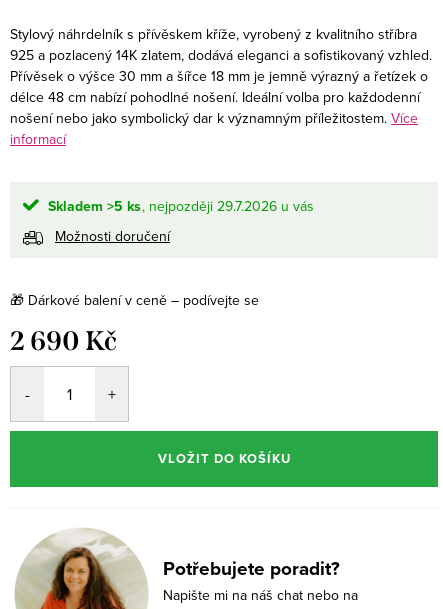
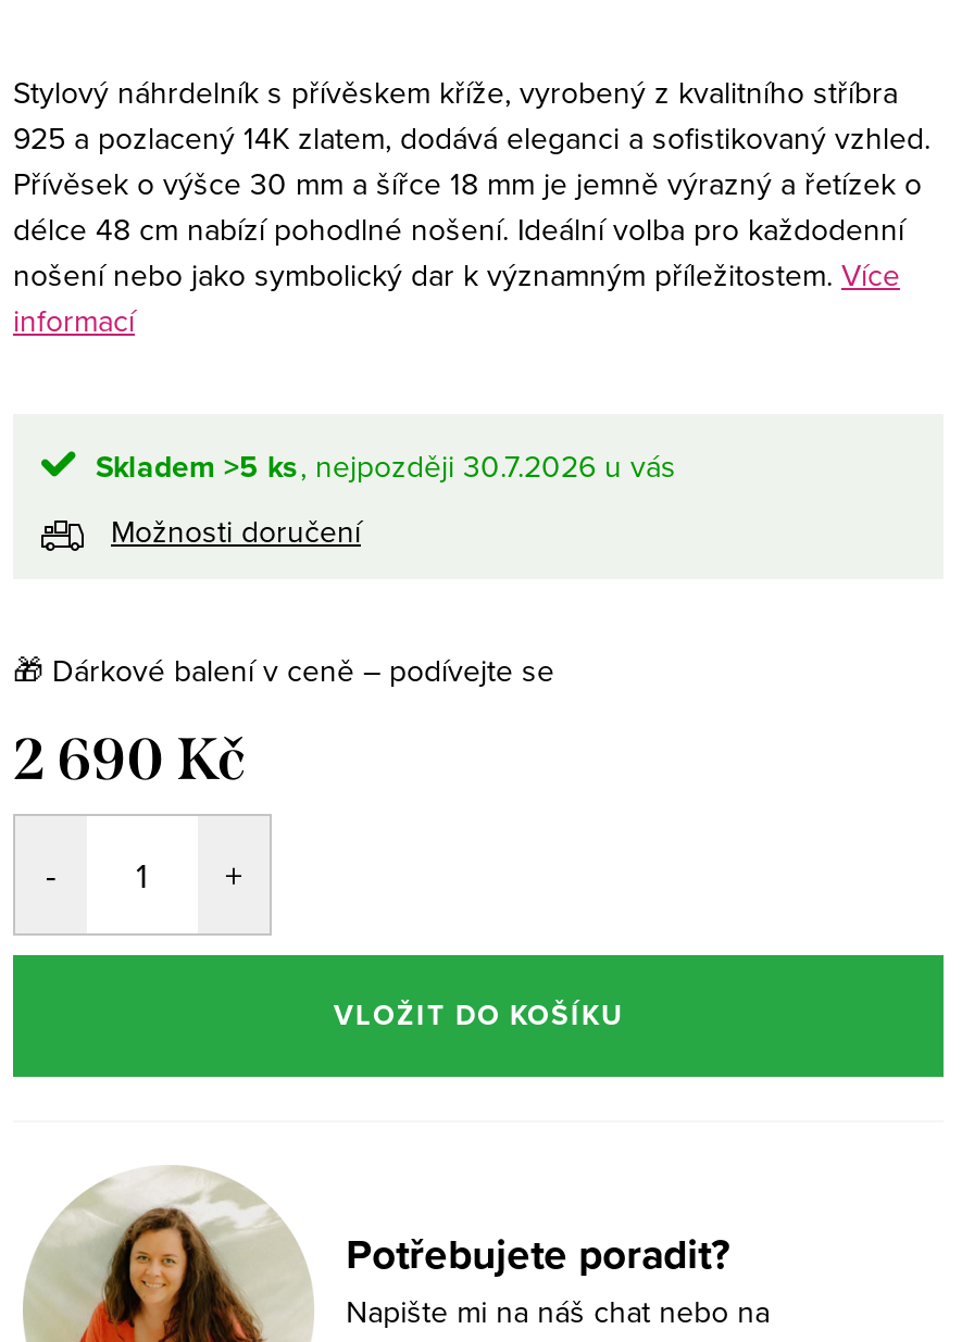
- 29.7.2026
+ 30.7.2026
